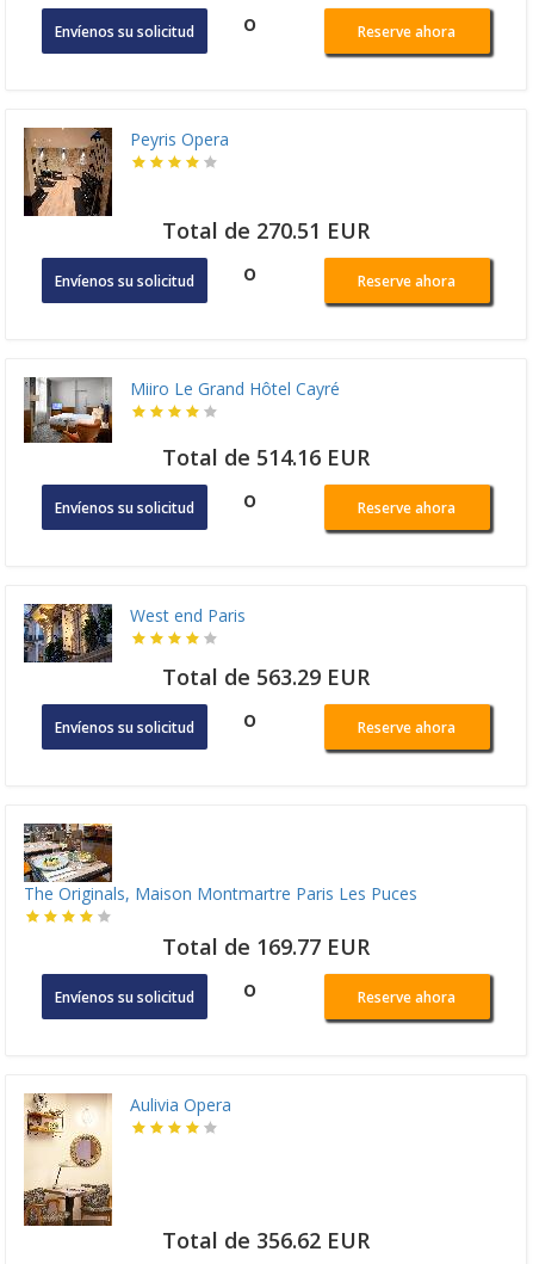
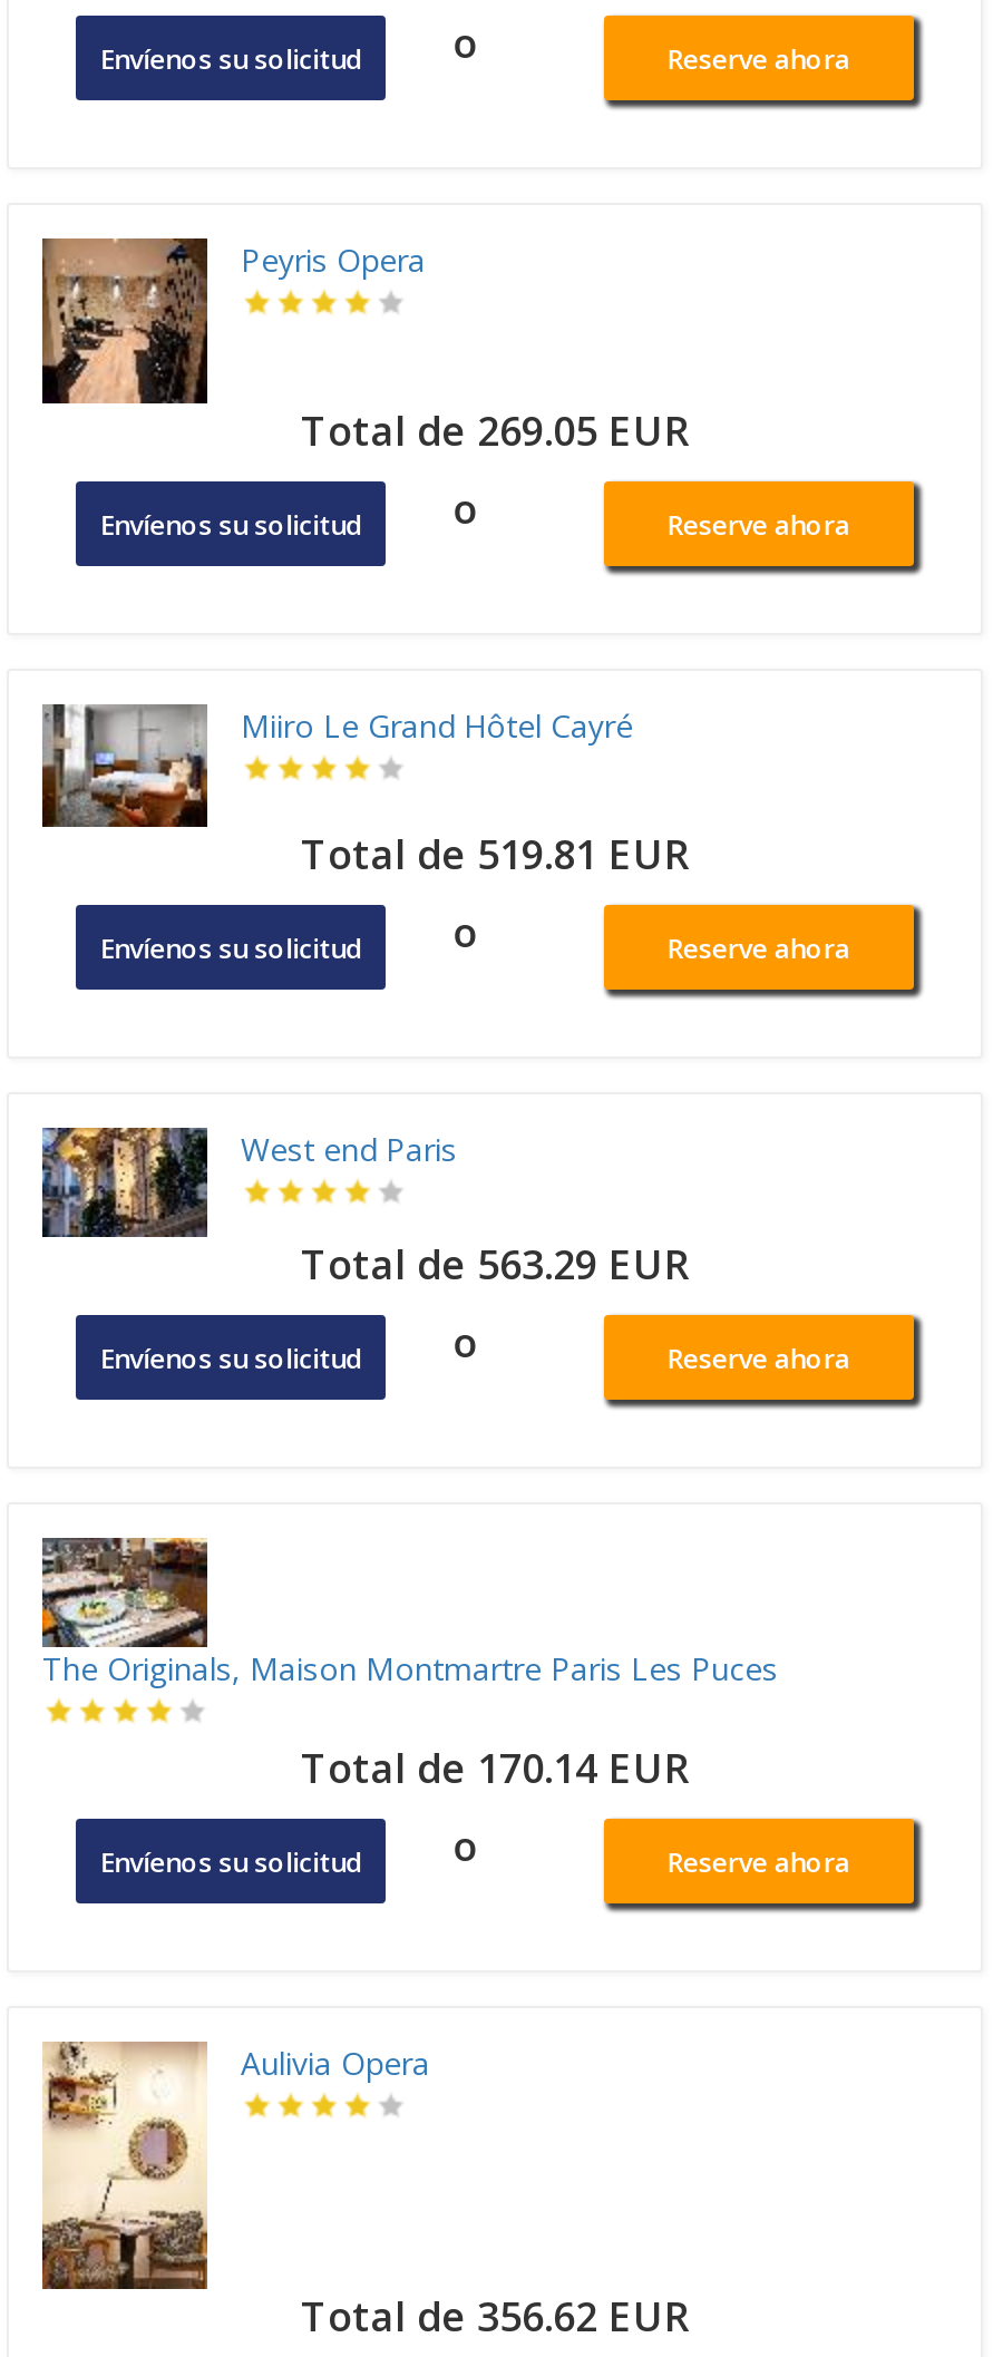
- Total de 270.51 EUR
+ Total de 269.05 EUR

- Total de 514.16 EUR
+ Total de 519.81 EUR

- Total de 169.77 EUR
+ Total de 170.14 EUR
